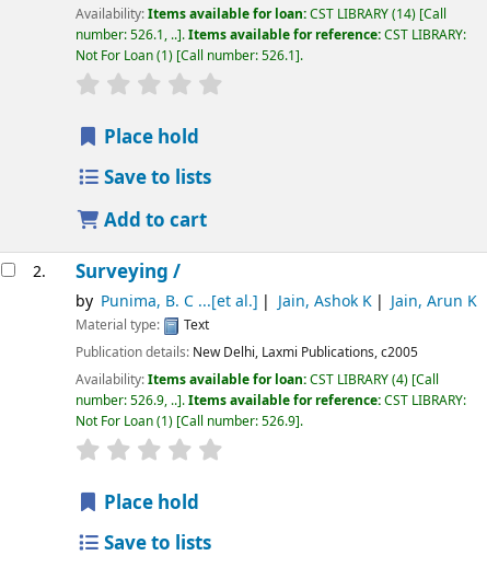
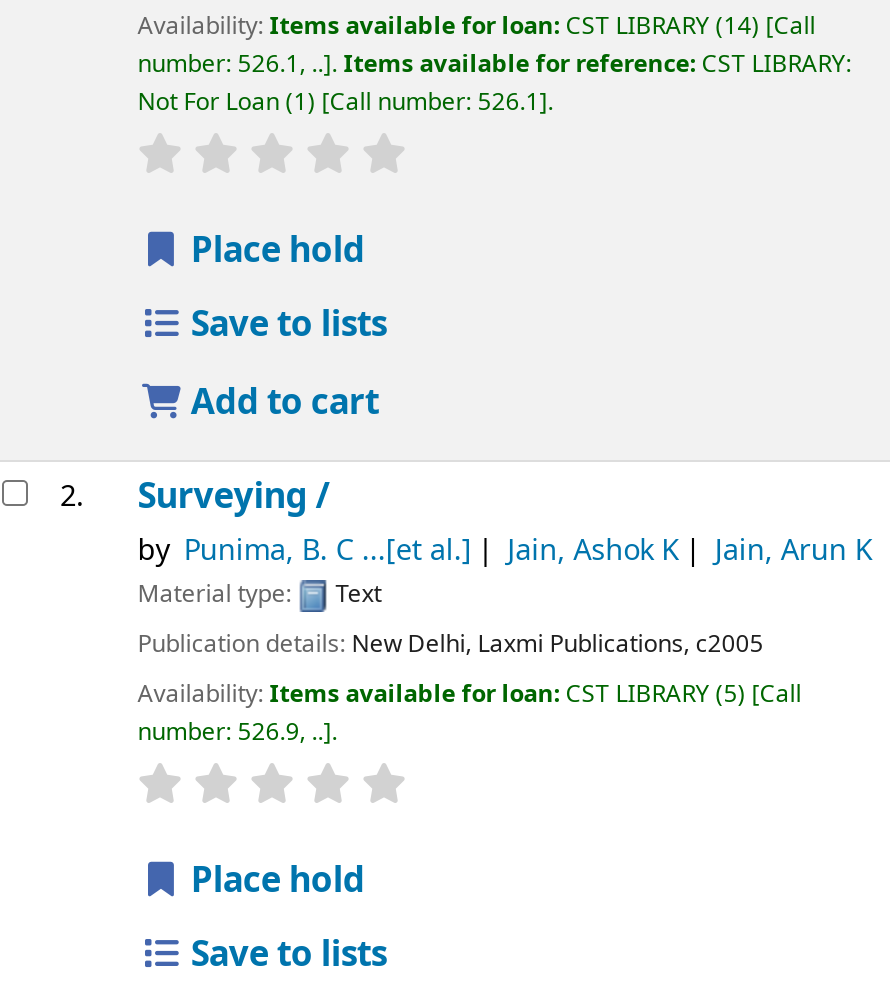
- Availability: Items available for loan: CST LIBRARY(4) Call
- number: 526.9, .. . Items available for reference: CST LIBRARY:
- Not For Loan(1) Call number: 526.9 .
+ Availability: Items available for loan: CST LIBRARY (5) Call
+ number: 526.9, .. .
